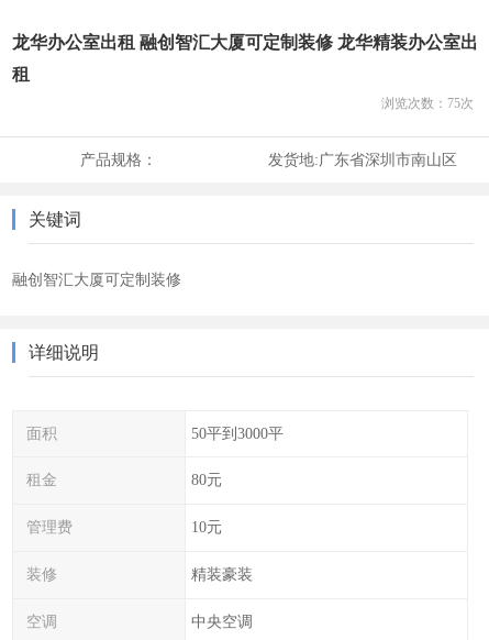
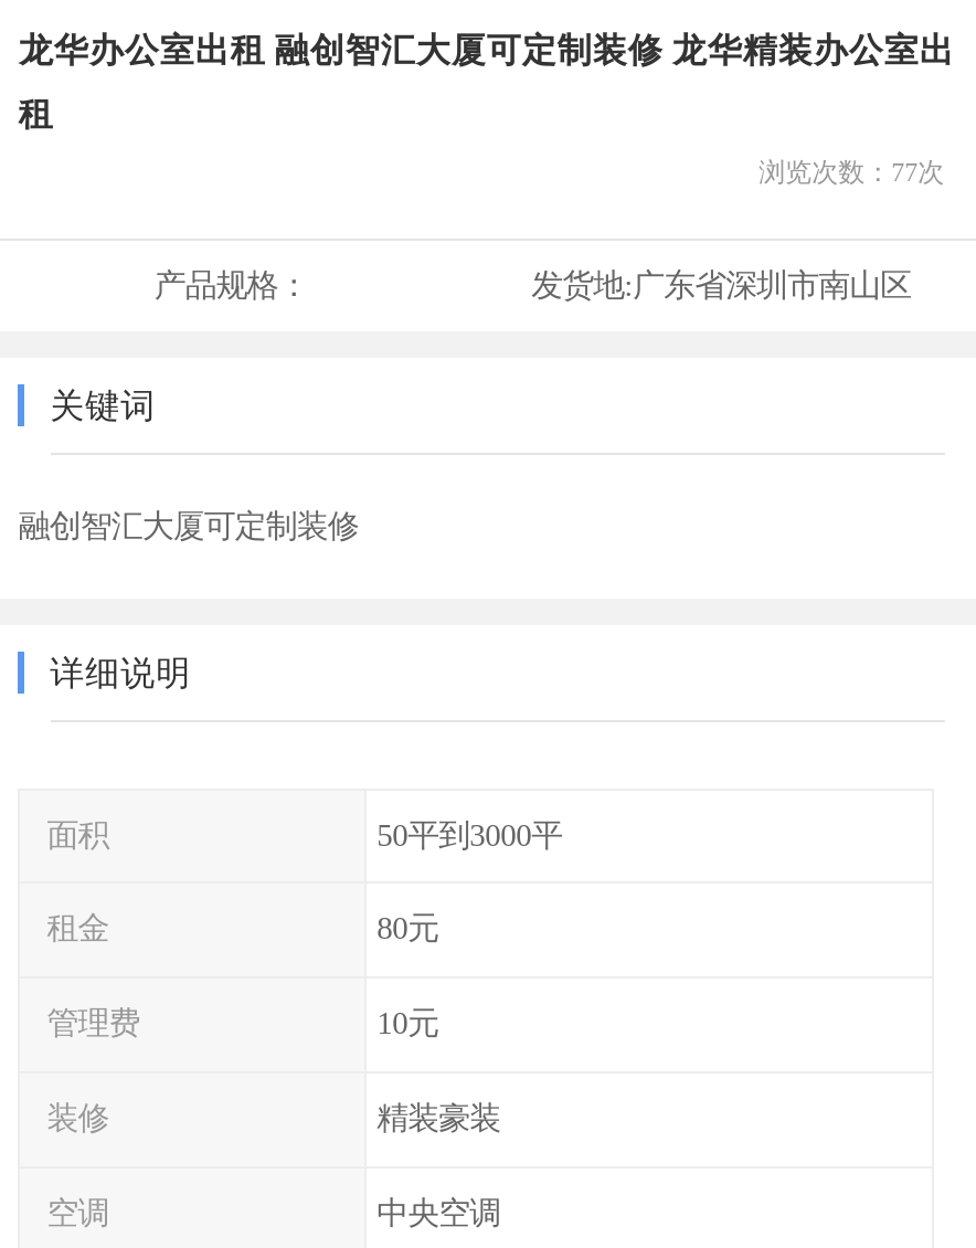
- 浏览次数：75次
+ 浏览次数：77次
